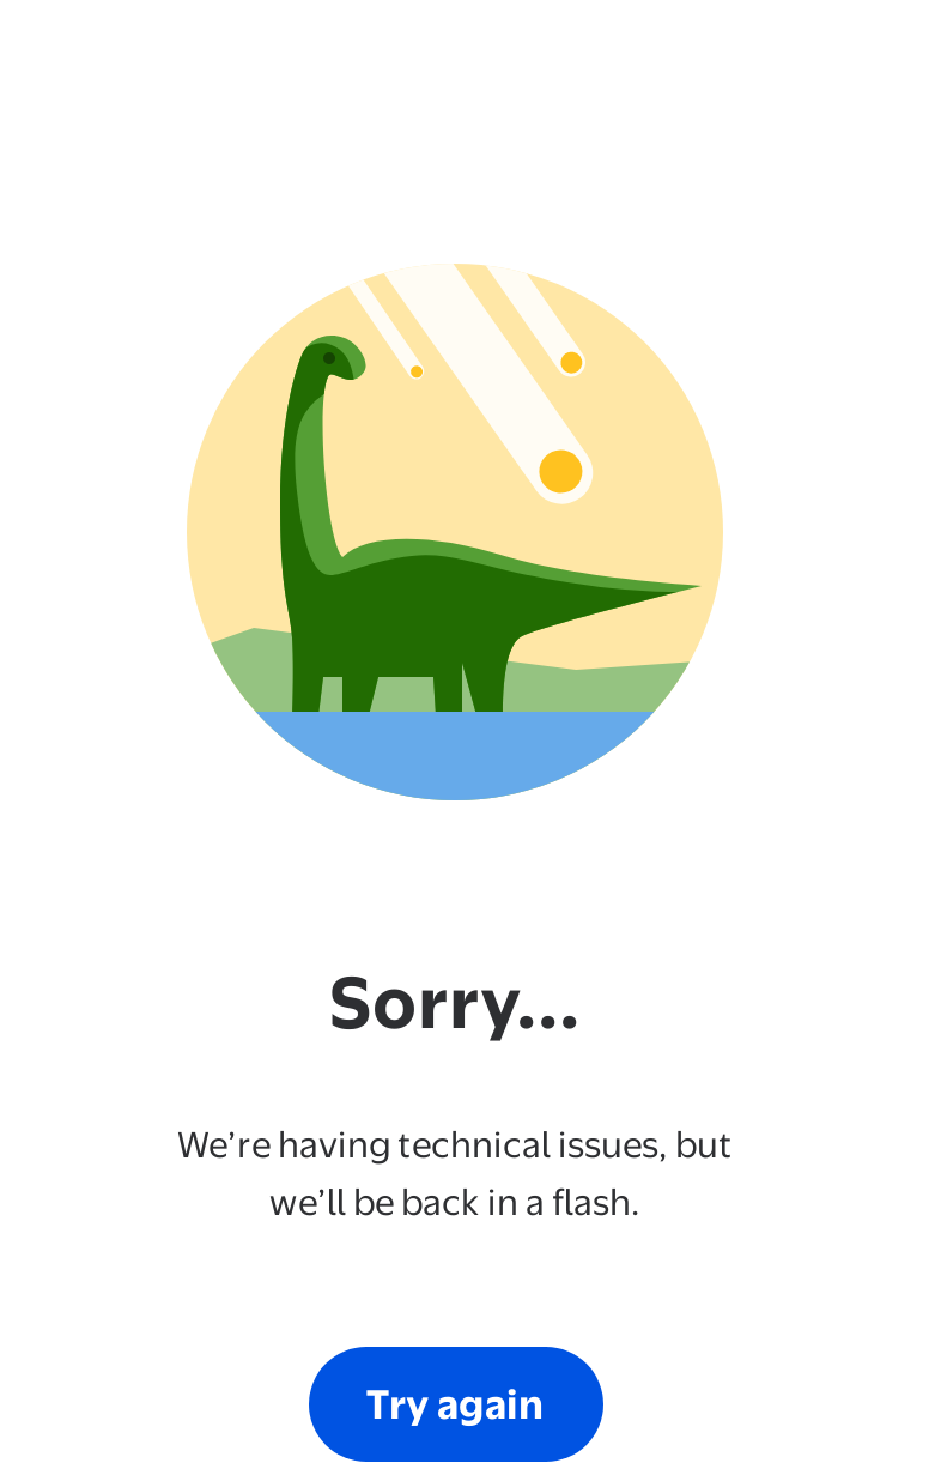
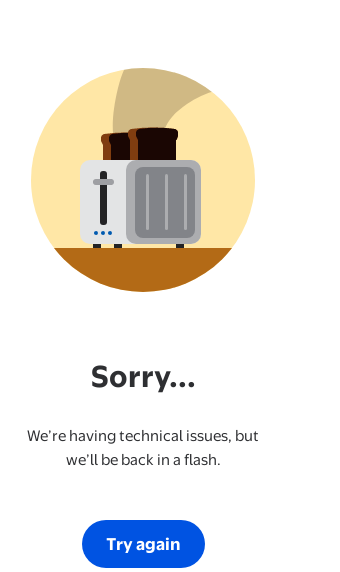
- [image]
+ [image]
